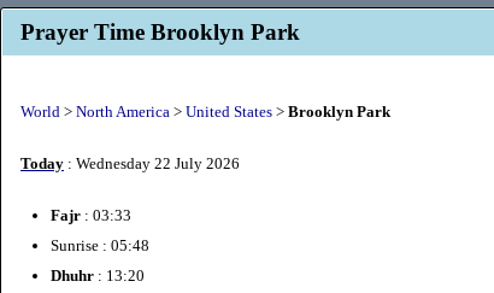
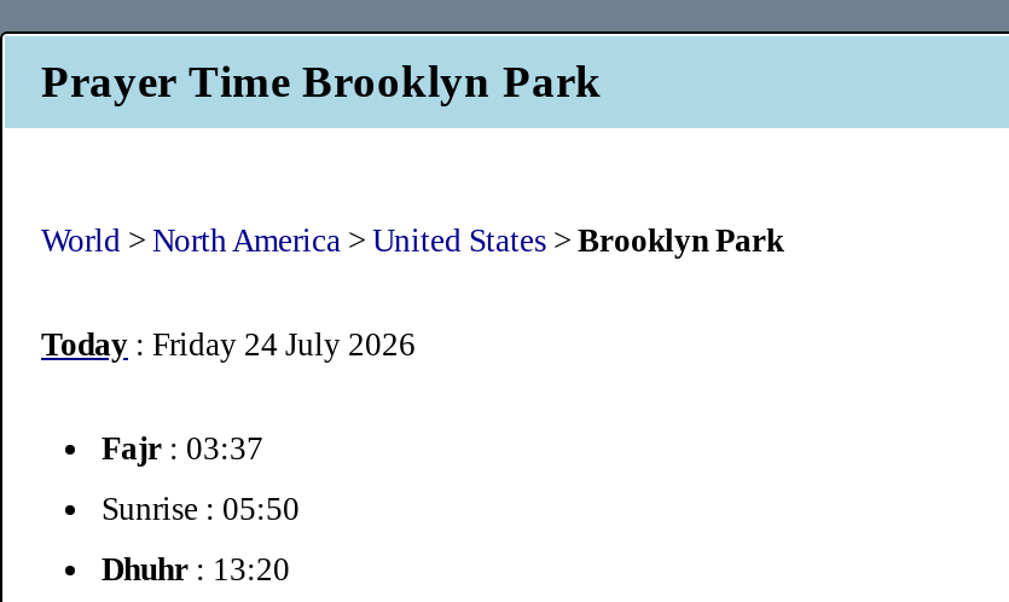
- Today: Wednesday 22 July 2026
+ Today: Friday 24 July 2026

- Fajr: 03:33
+ Fajr: 03:37

- Sunrise : 05:48
+ Sunrise : 05:50
